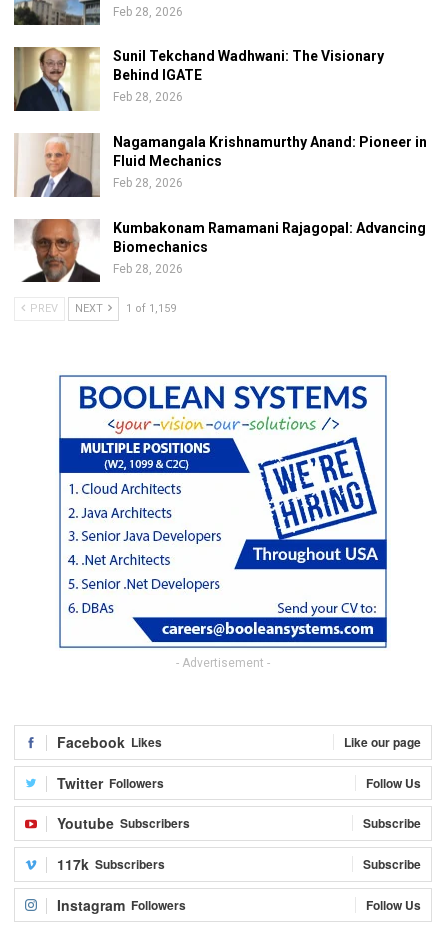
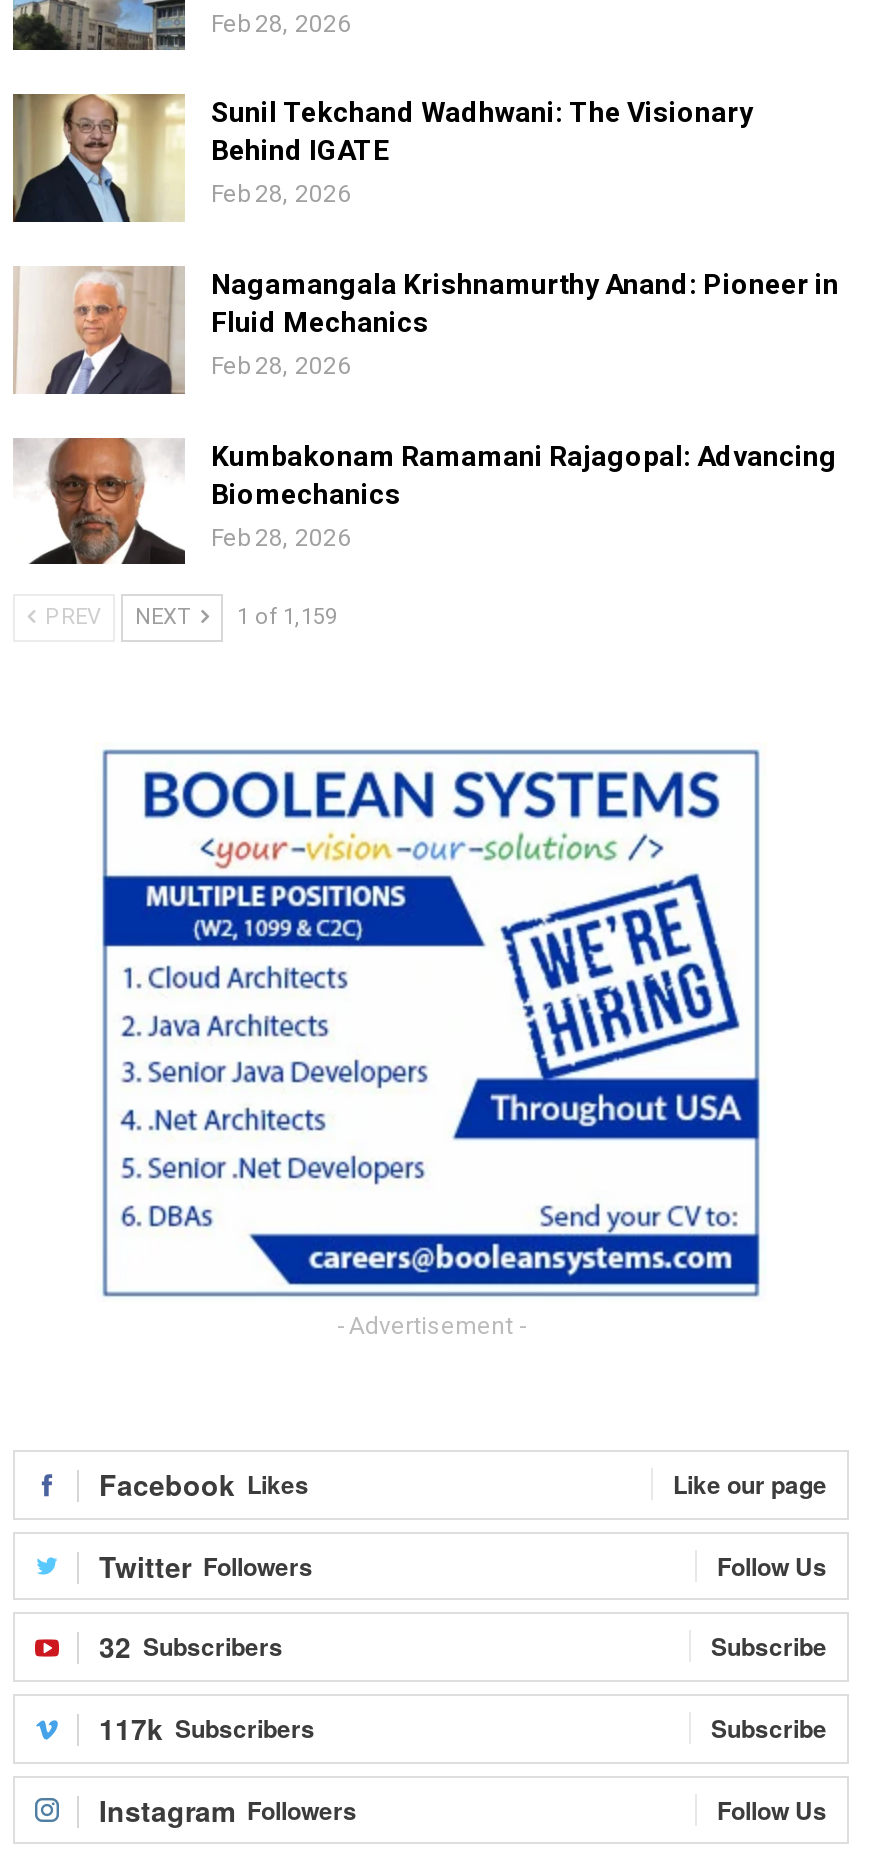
- Youtube Subscribers
+ 32 Subscribers
